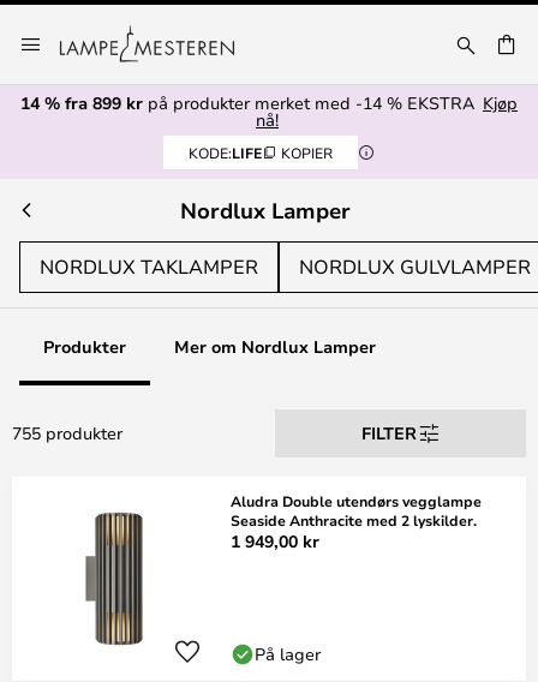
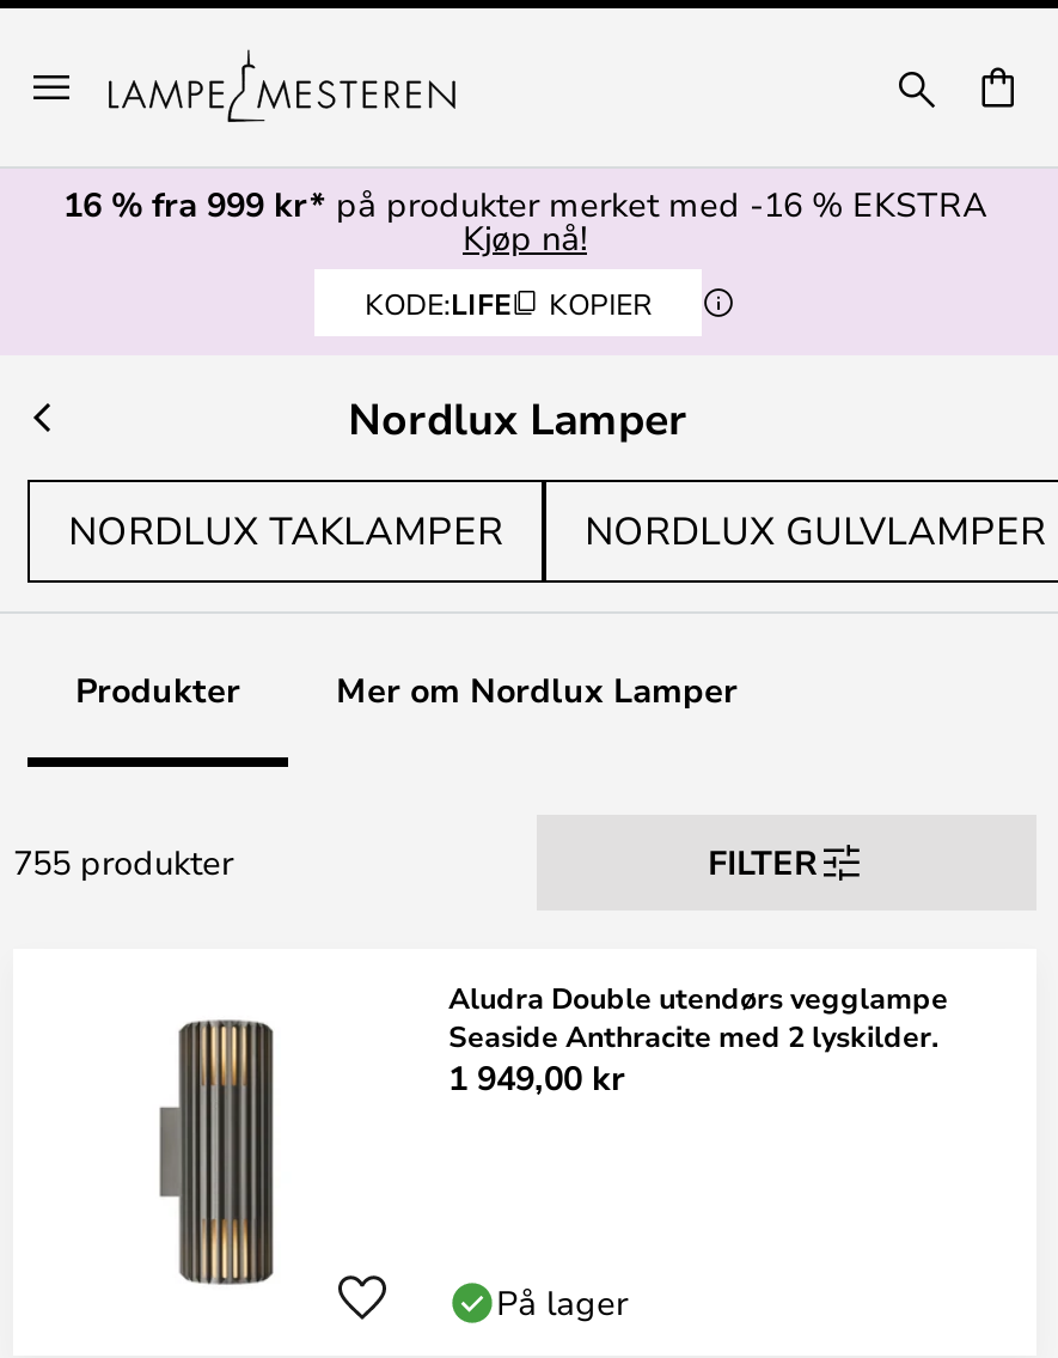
- 14 % fra 899 kr på produkter merket med -14 % EKSTRA Kjøp
- nå!
+ 16 % fra 999 kr* på produkter merket med -16 % EKSTRA
+ Kjøp nå!
